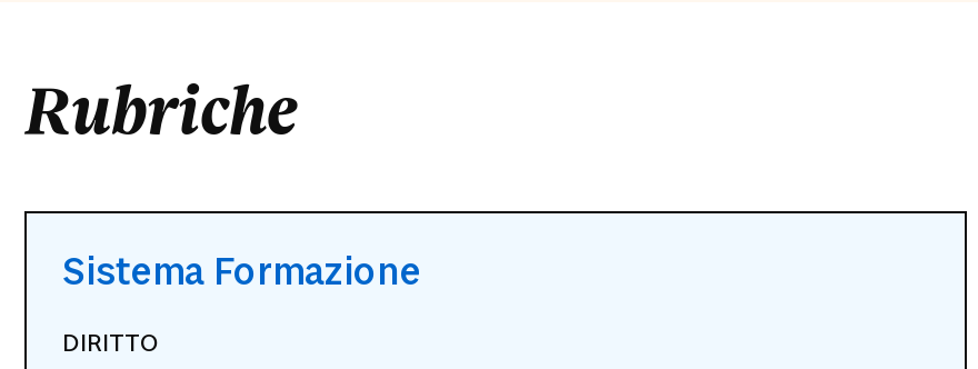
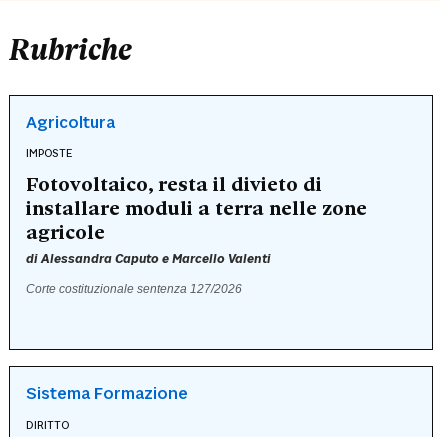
+ Agricoltura
+ IMPOSTE
+ Fotovoltaico, resta il divieto di
+ installare moduli a terra nelle zone
+ agricole
+ di Alessandra Caputo e Marcello Valenti
+ Corte costituzionale sentenza 127/2026
